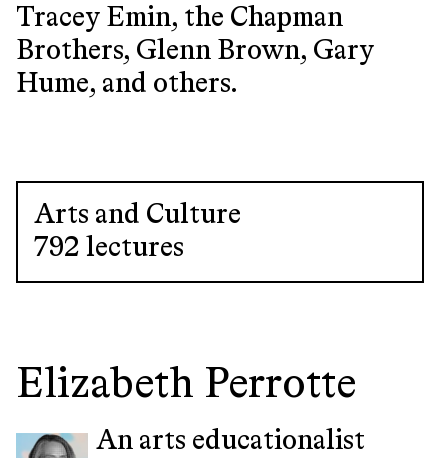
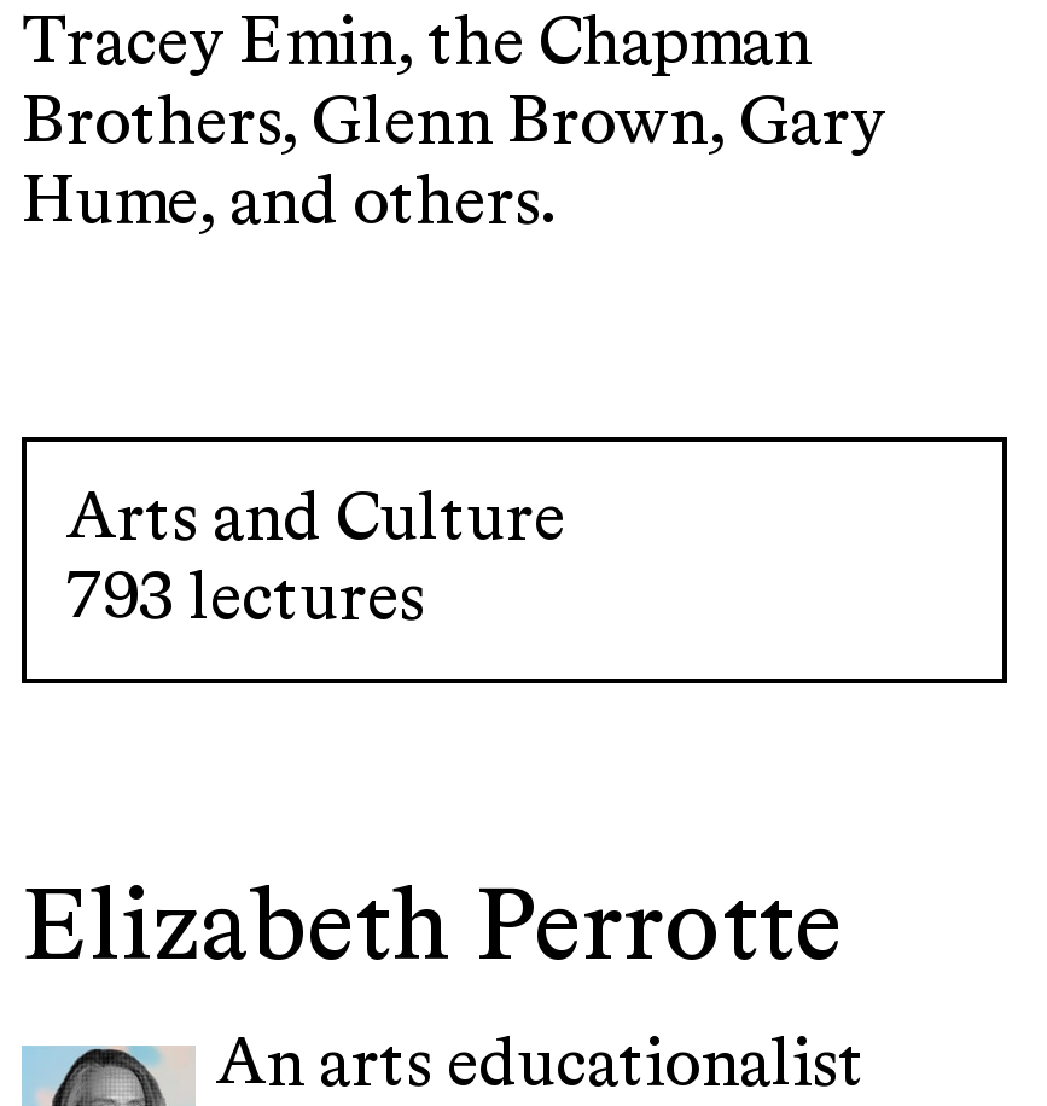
- 792 lectures
+ 793 lectures
